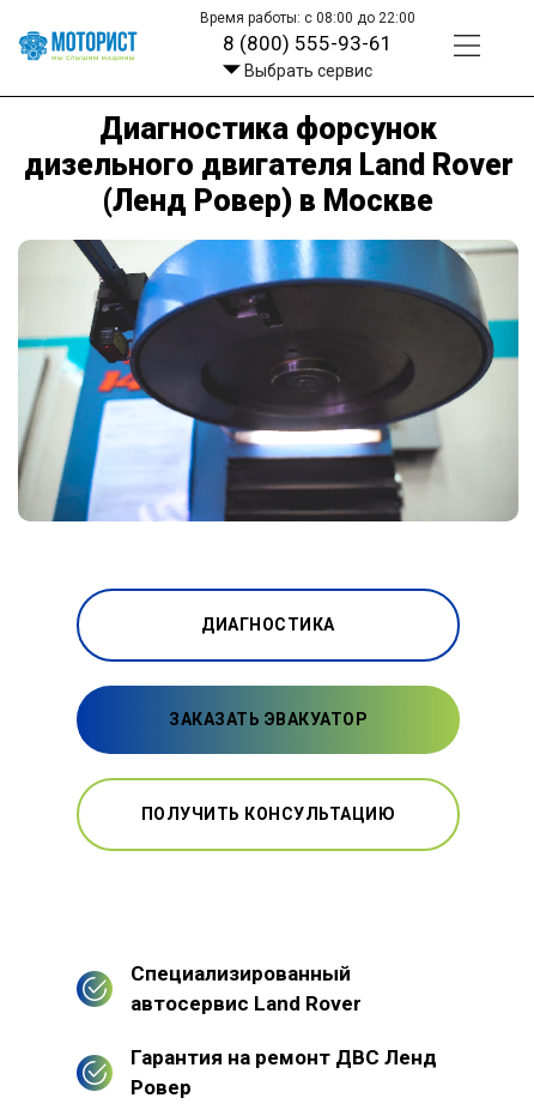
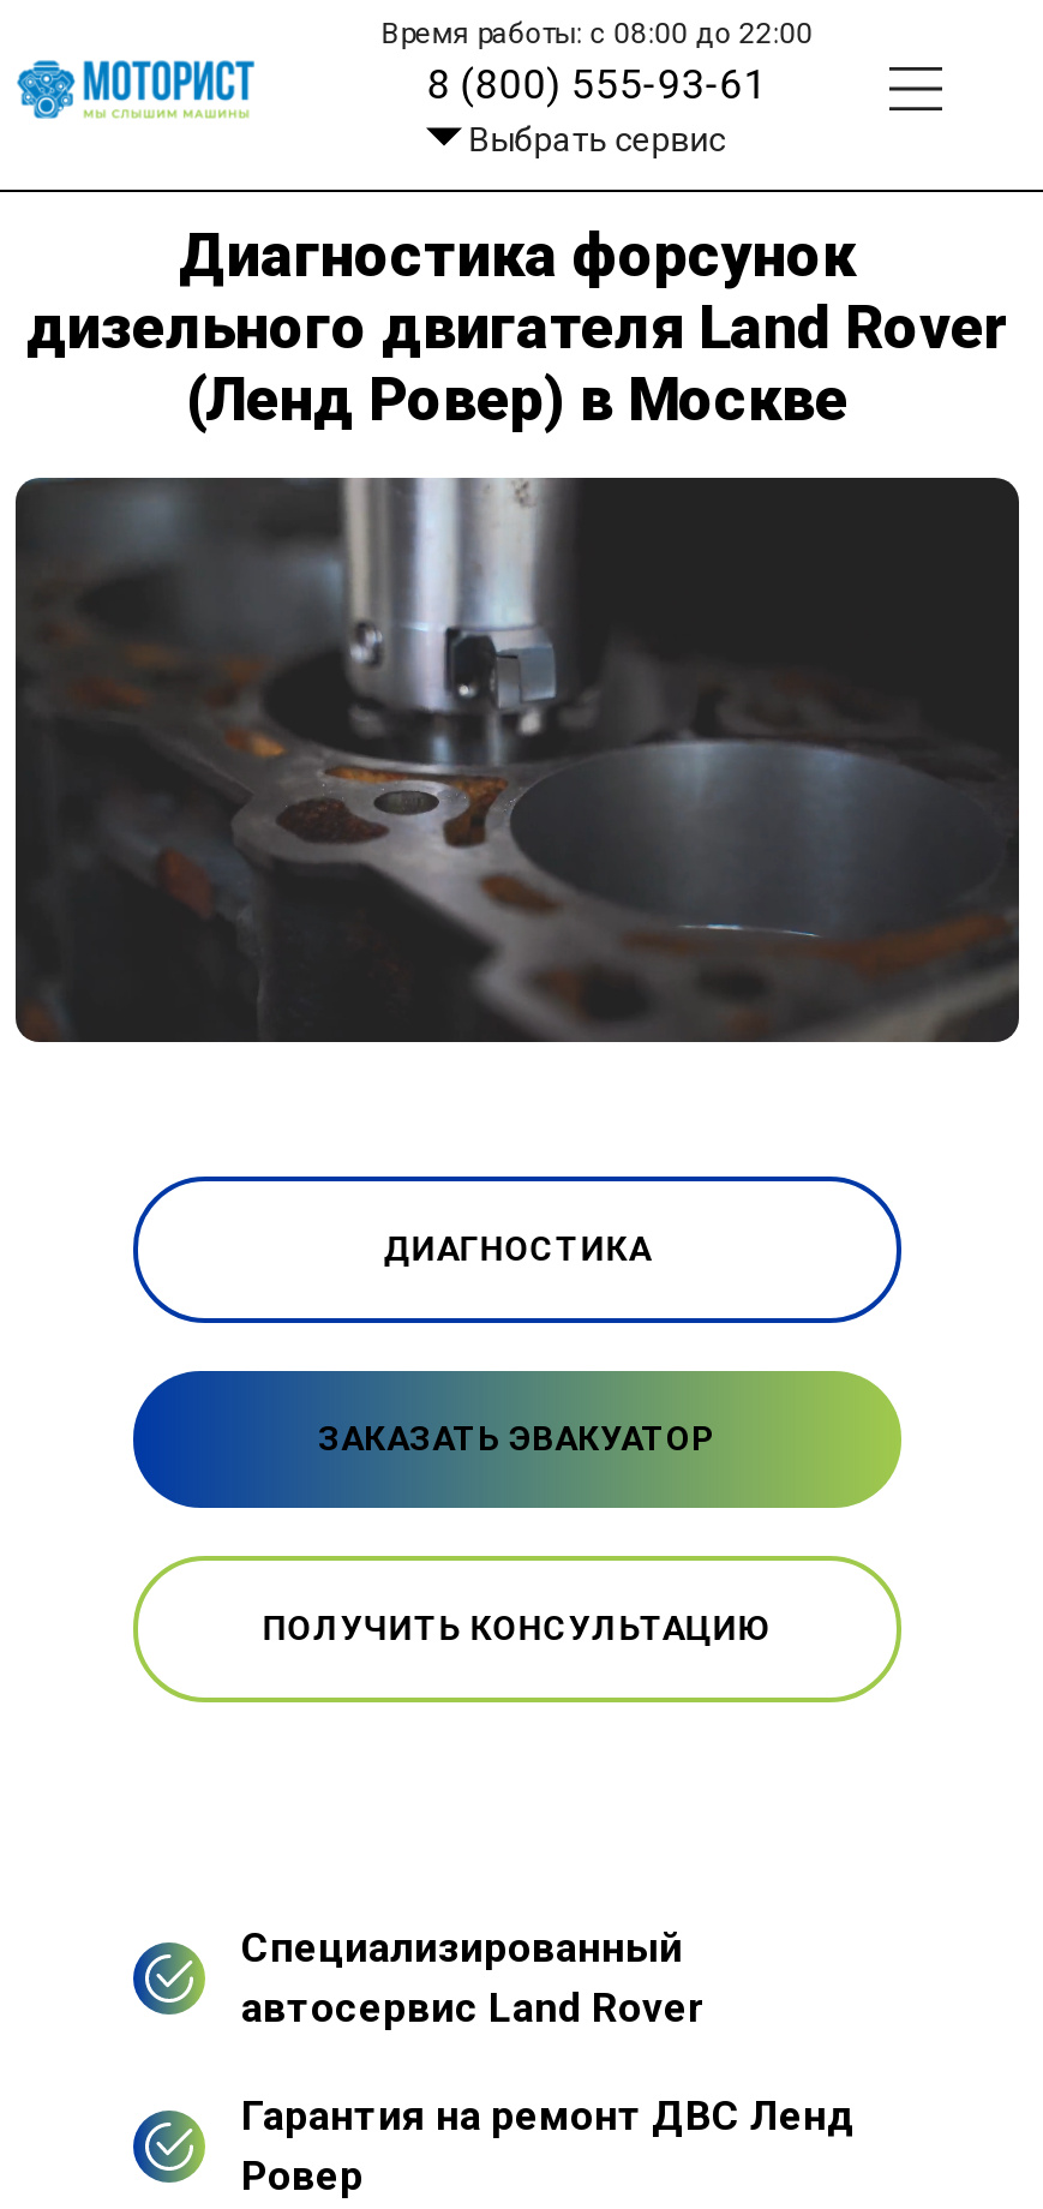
- [image]
+ [image]
